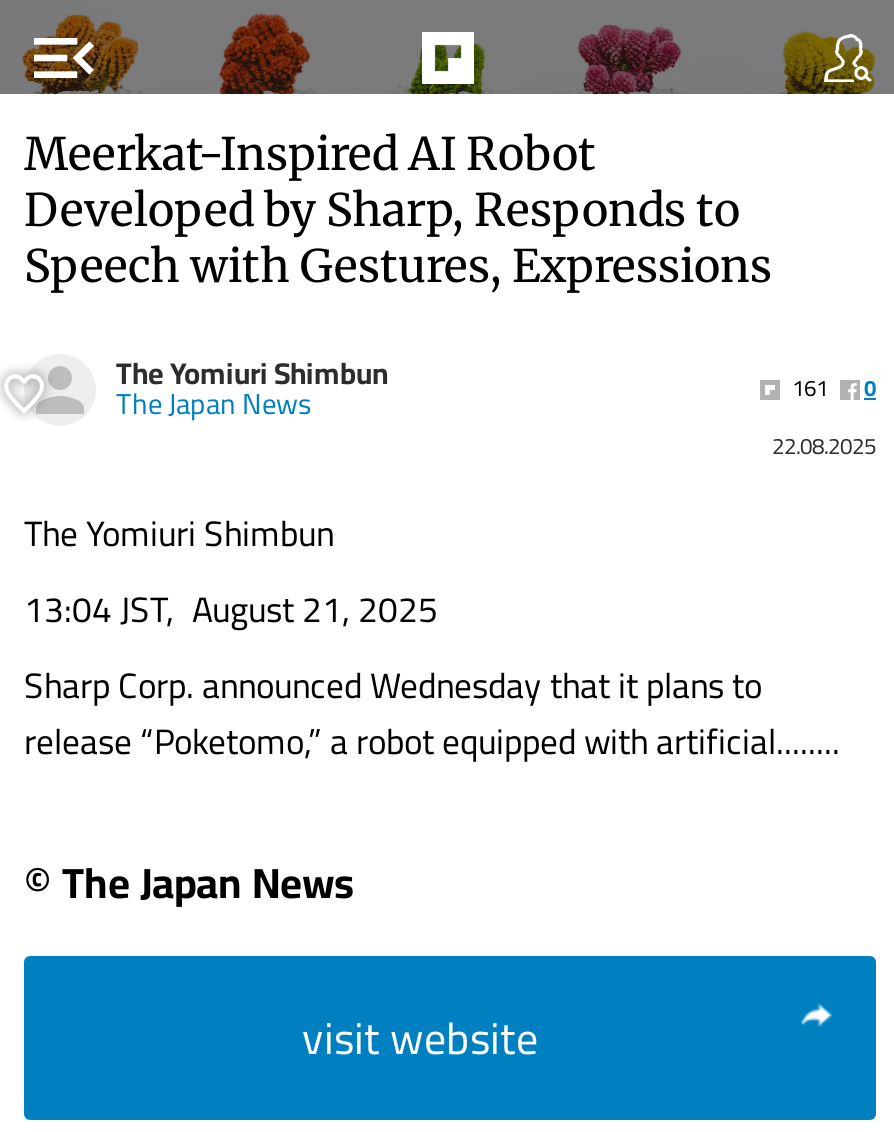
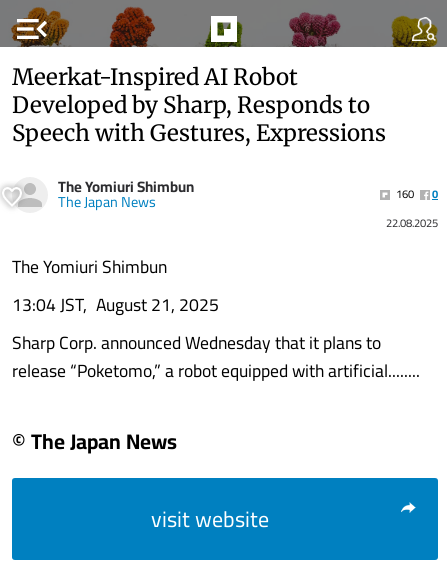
- 161 0
+ 160 0
